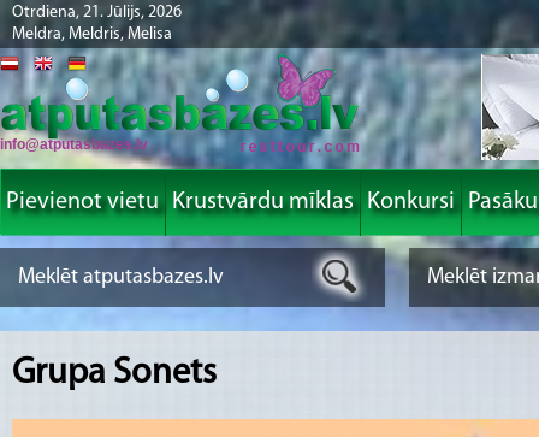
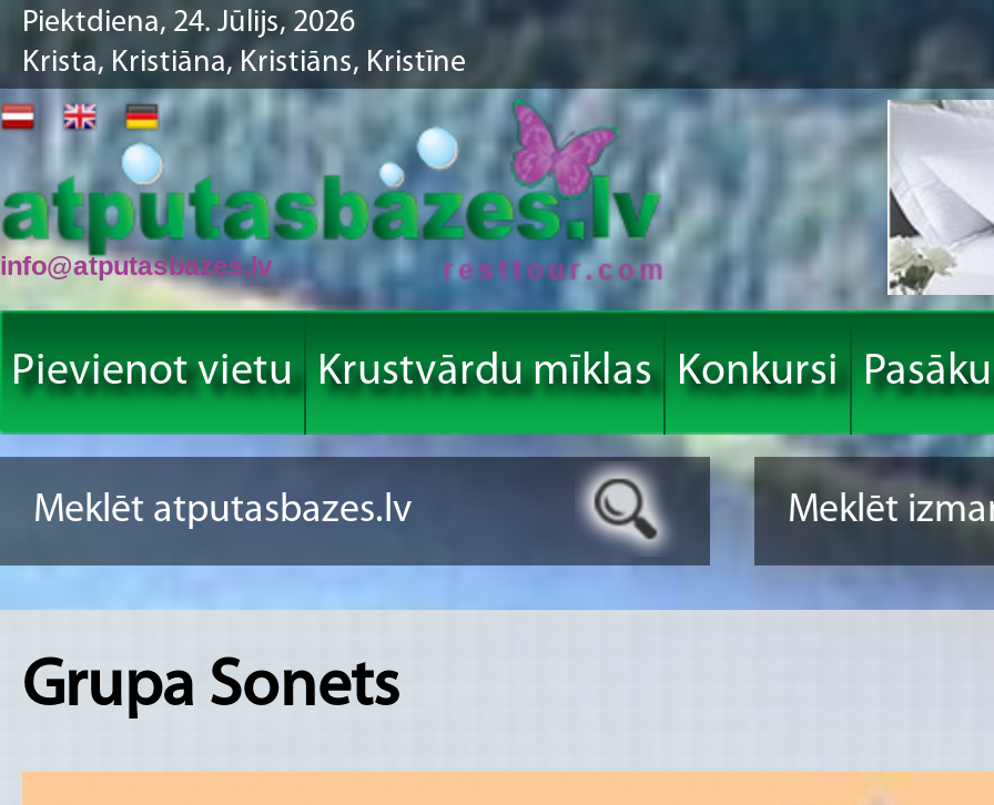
- Otrdiena, 21. Jūlijs, 2026
- Meldra, Meldris, Melisa
+ Piektdiena, 24. Jūlijs, 2026
+ Krista, Kristiāna, Kristiāns, Kristīne
